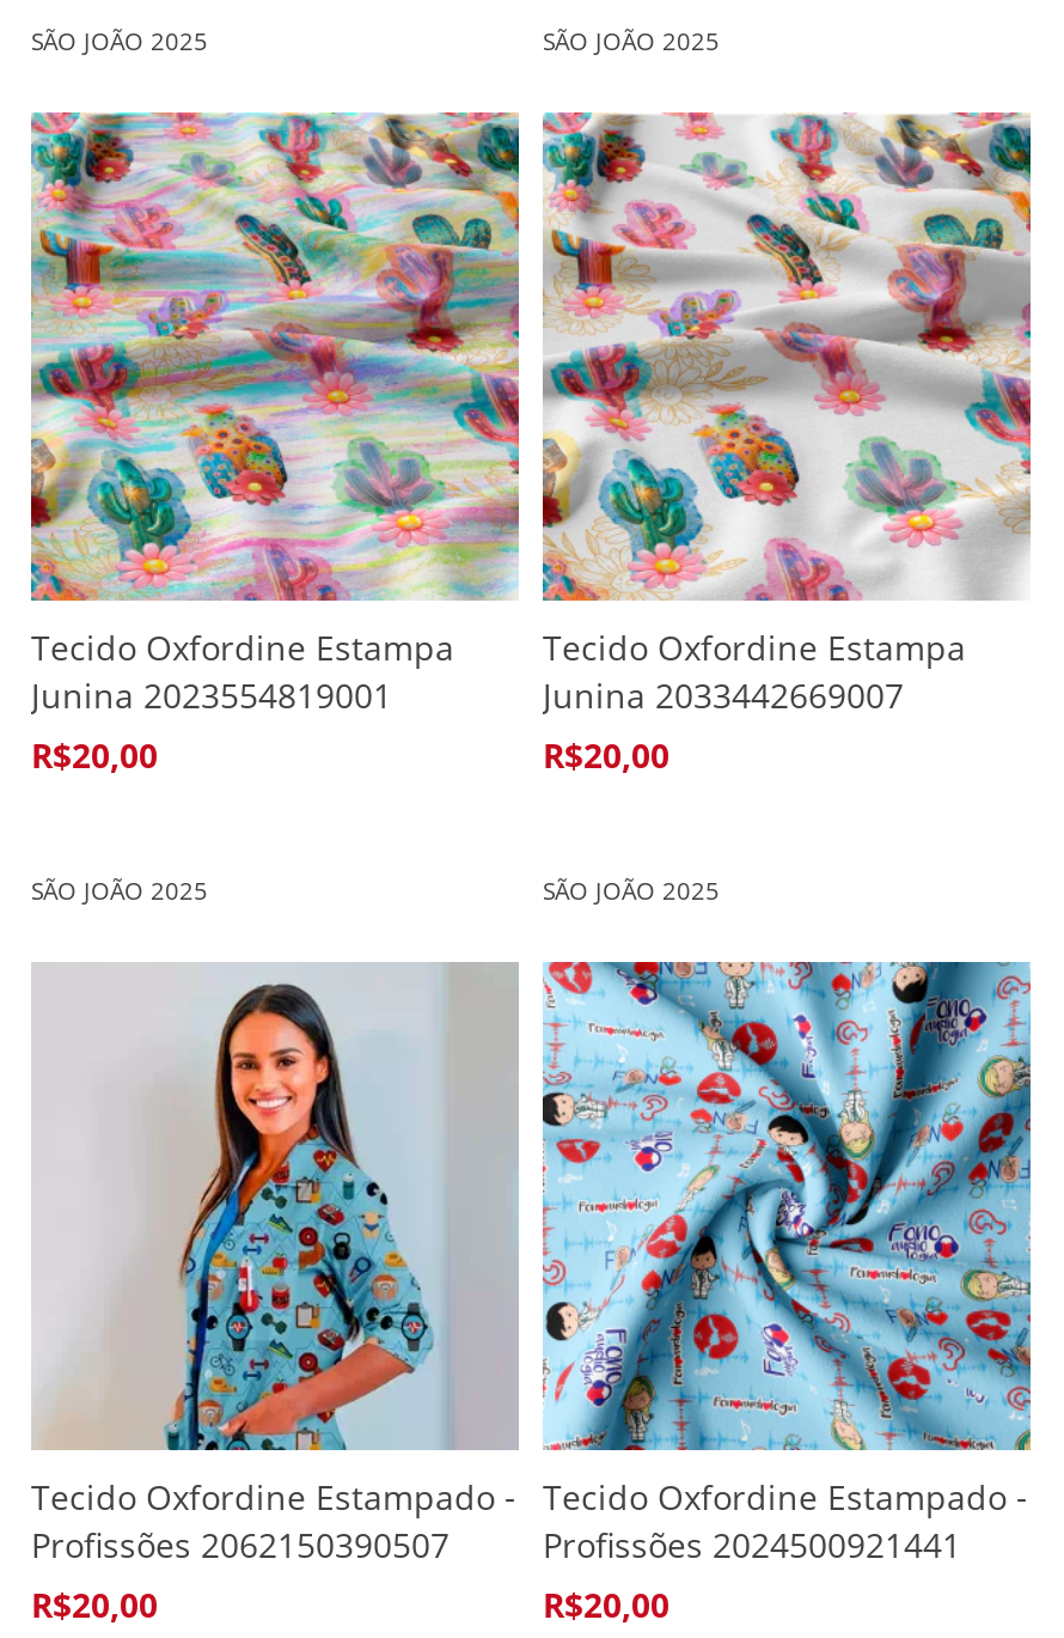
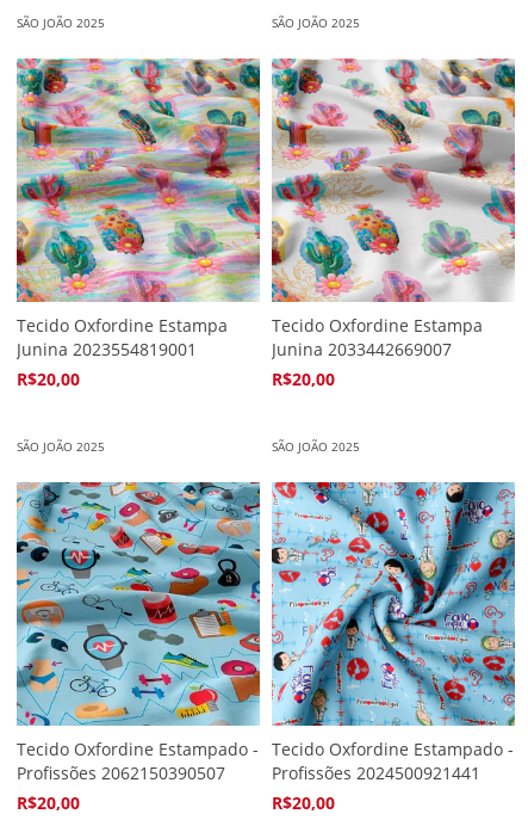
- [image]
+ [image]
